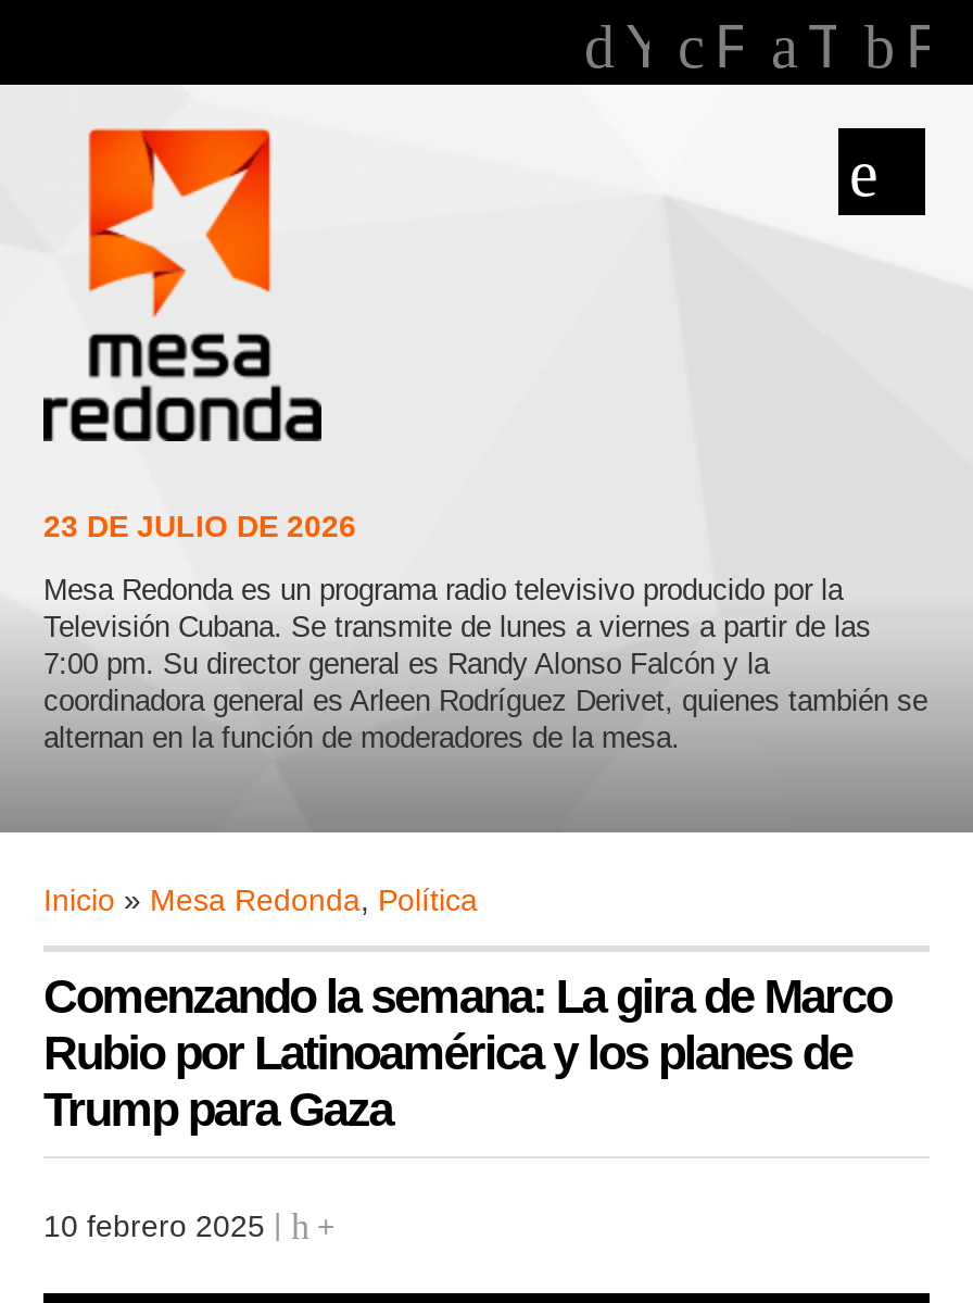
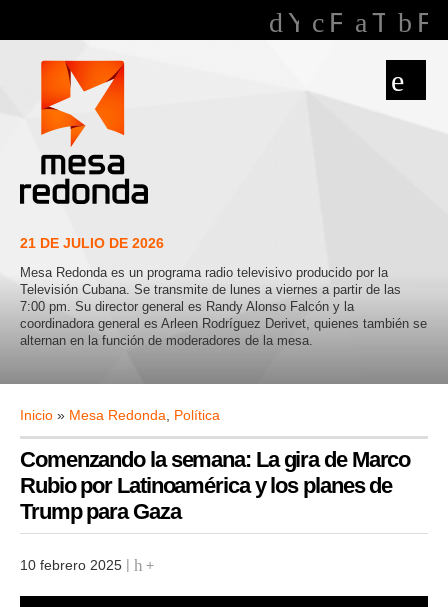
- 23 DE JULIO DE 2026
+ 21 DE JULIO DE 2026
